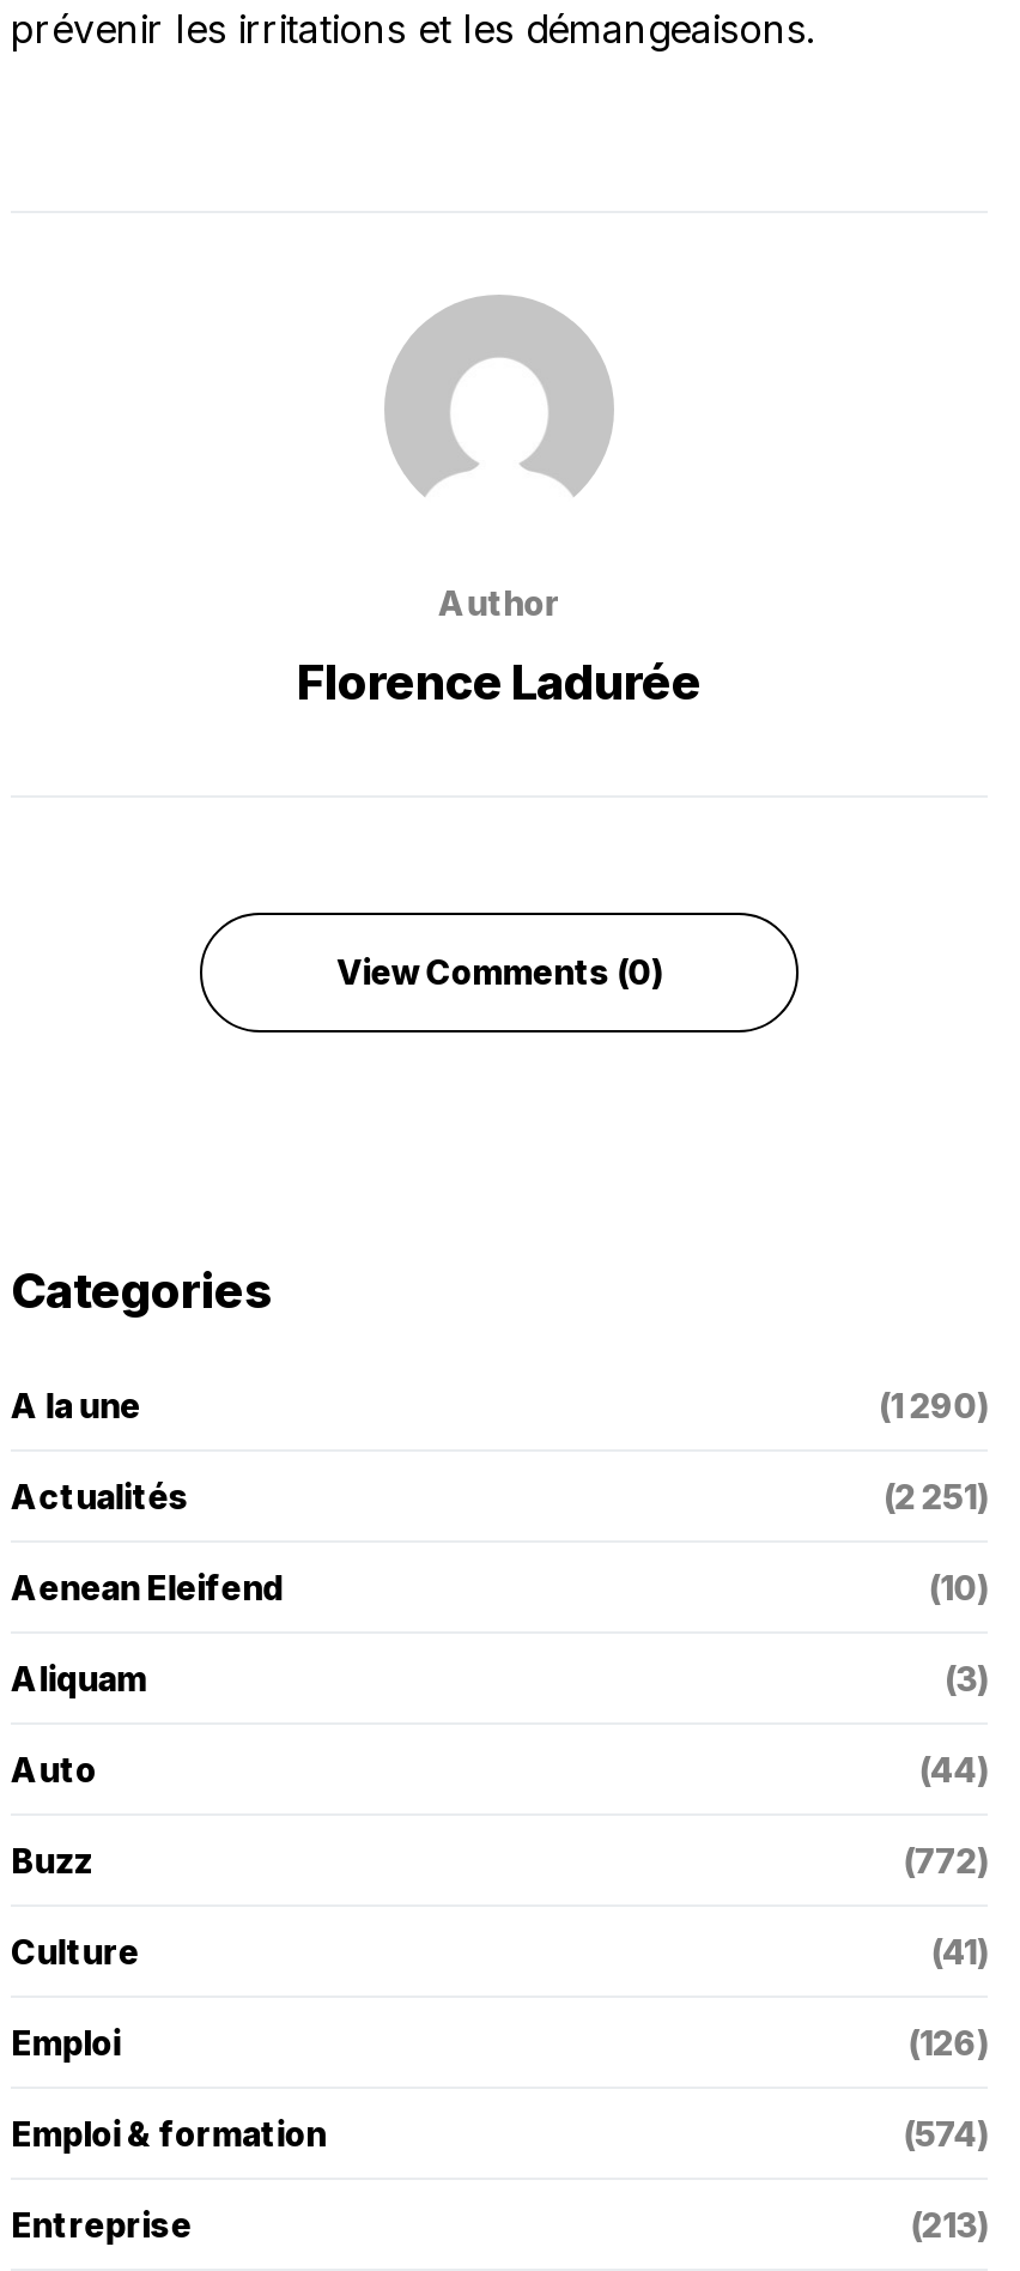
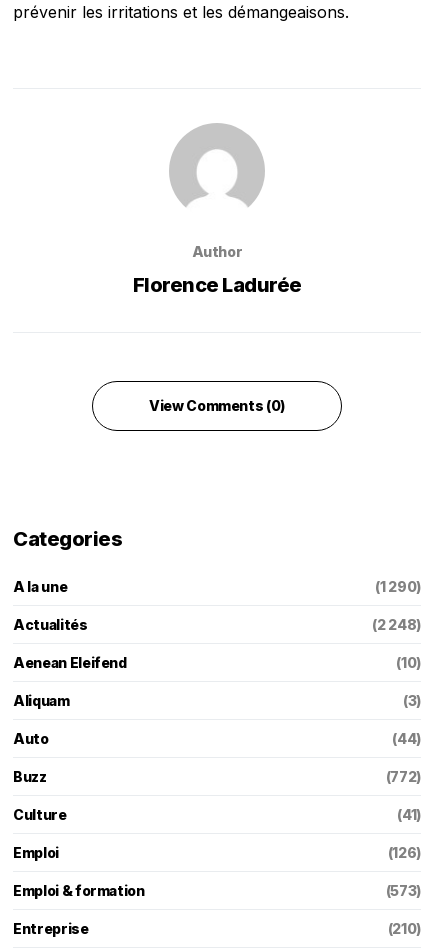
- (2 251)
+ (2 248)

- (574)
+ (573)

- (213)
+ (210)
